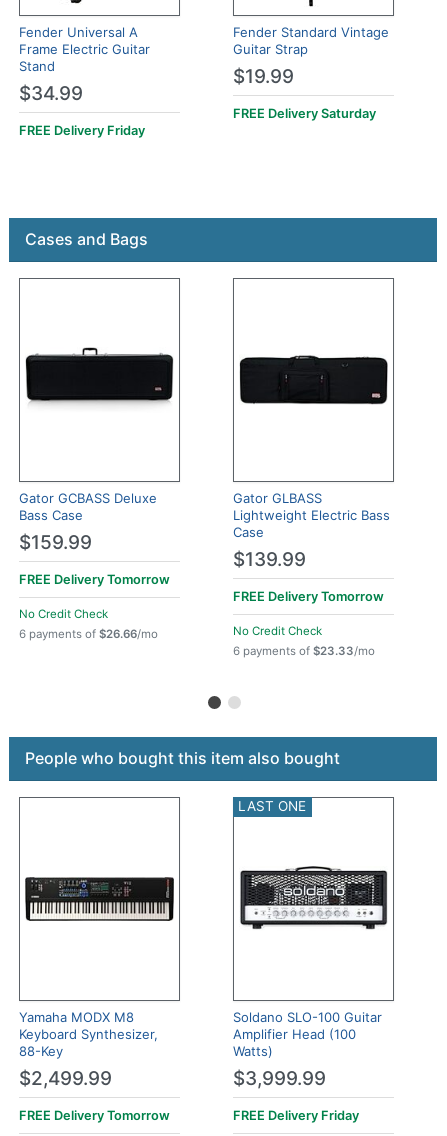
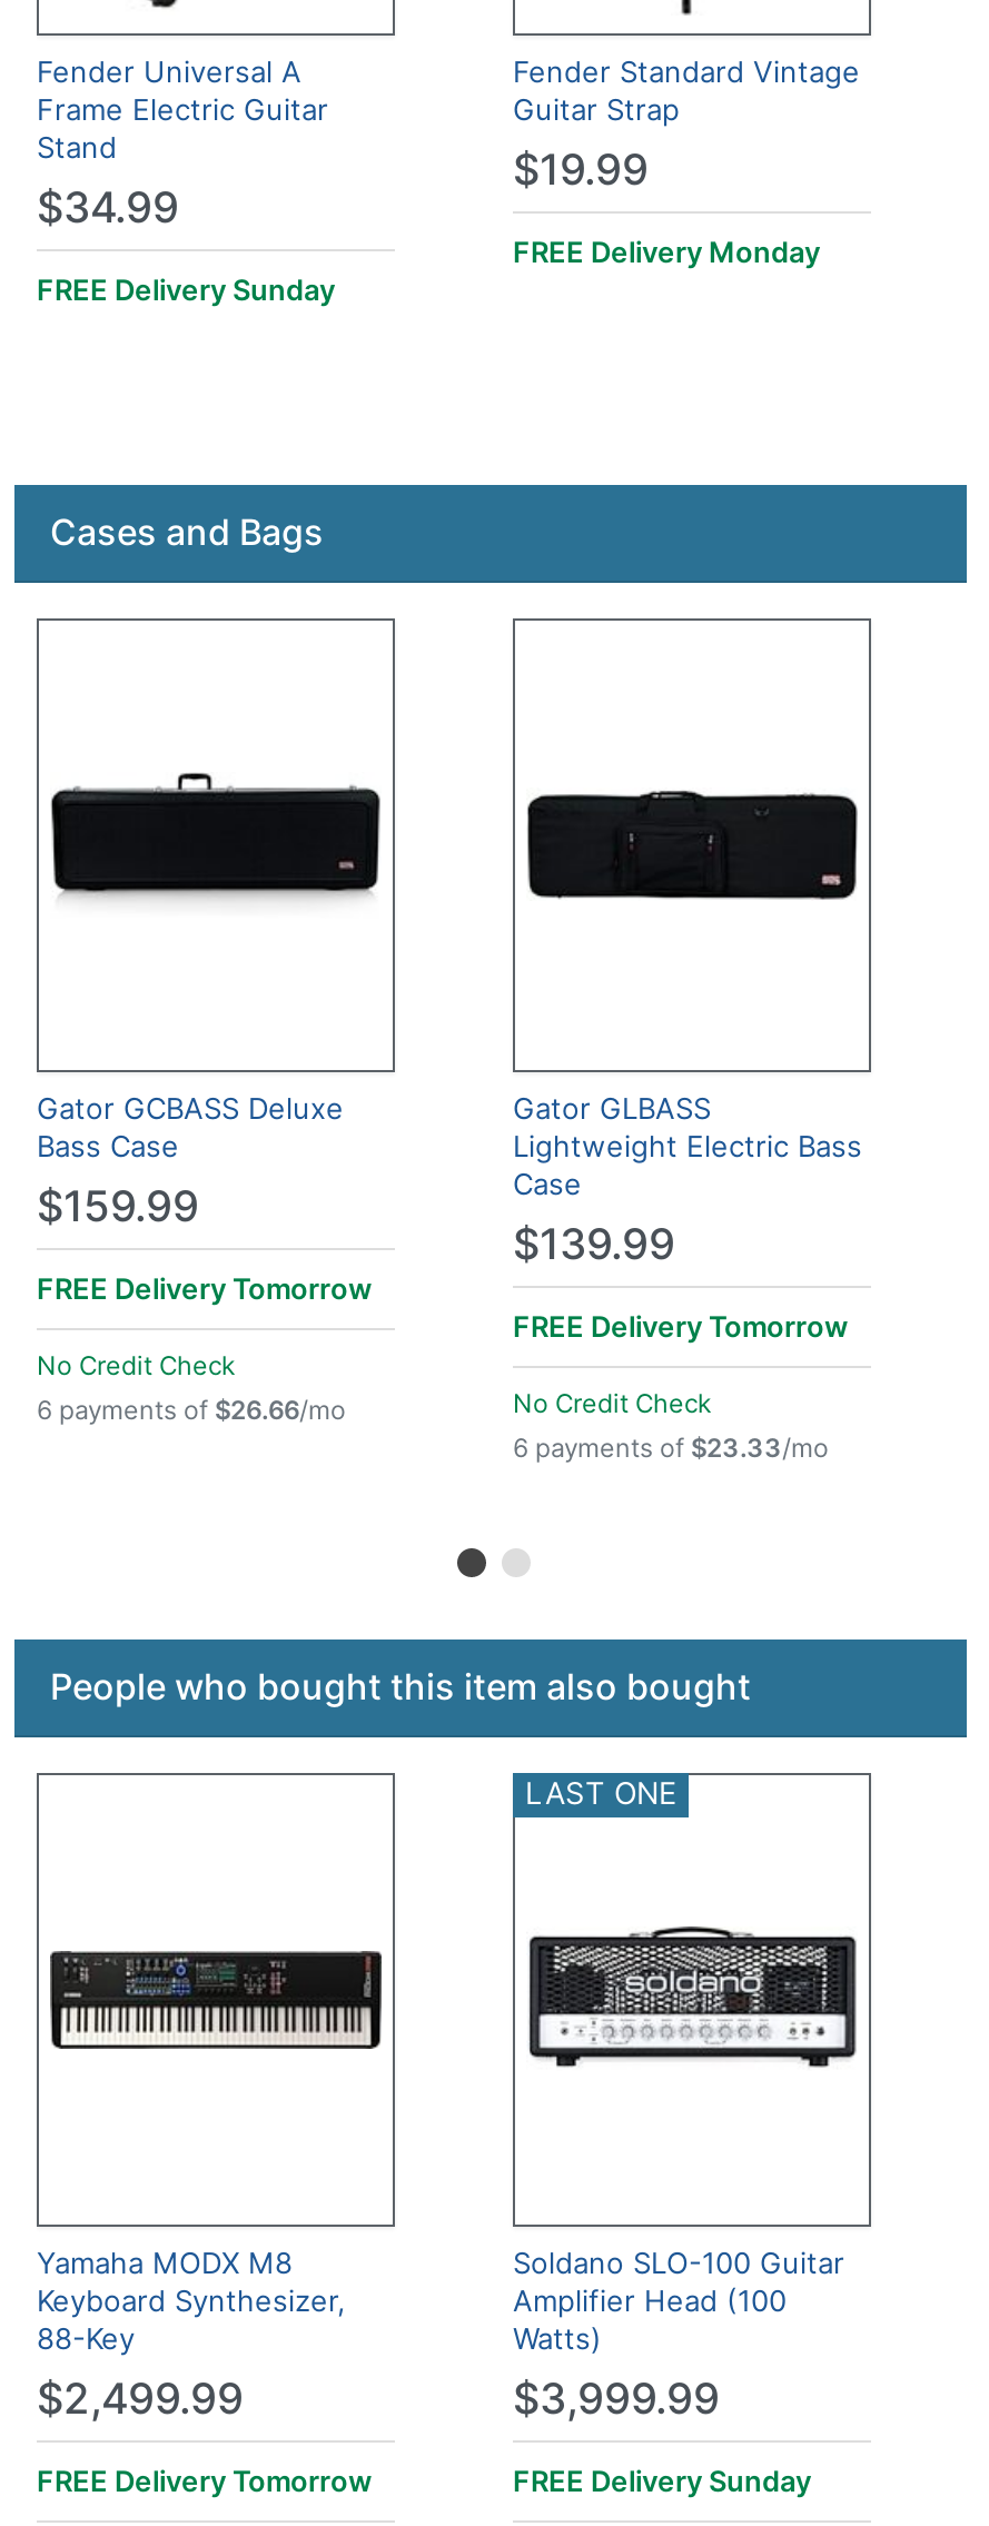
- FREE Delivery Saturday
+ FREE Delivery Monday

- FREE Delivery Friday
+ FREE Delivery Sunday

- FREE Delivery Friday
+ FREE Delivery Sunday
